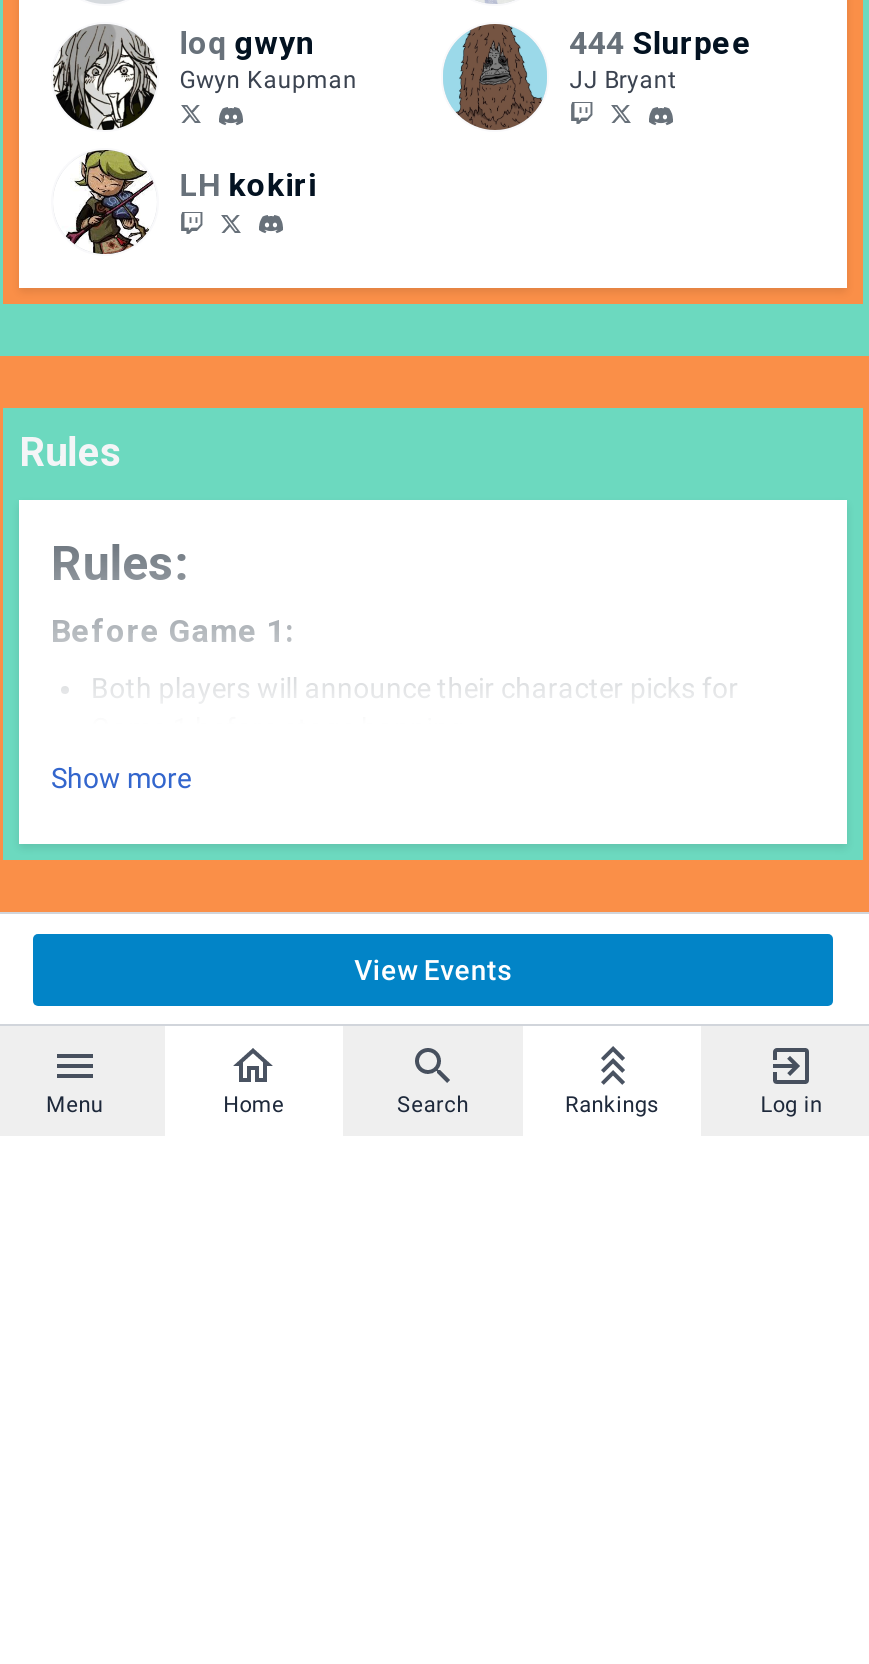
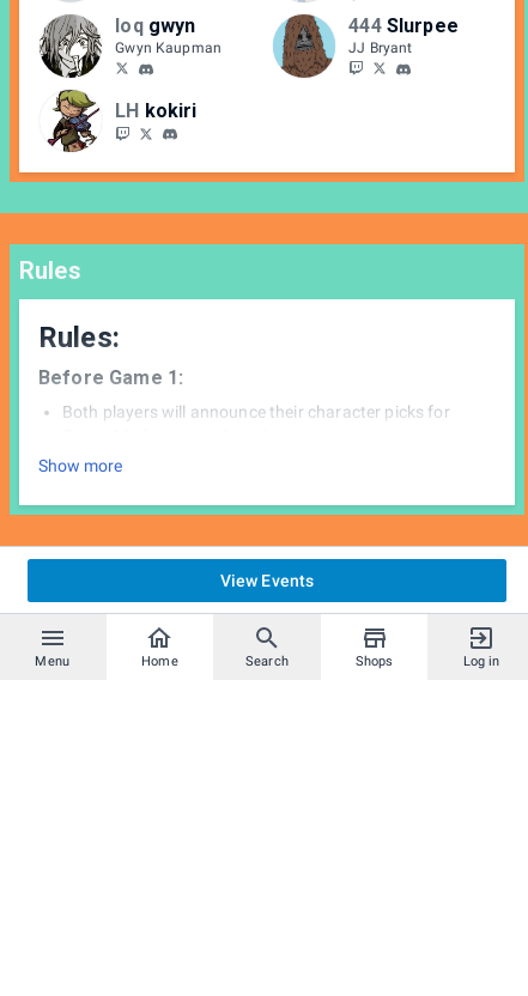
- Rankings
+ Shops
